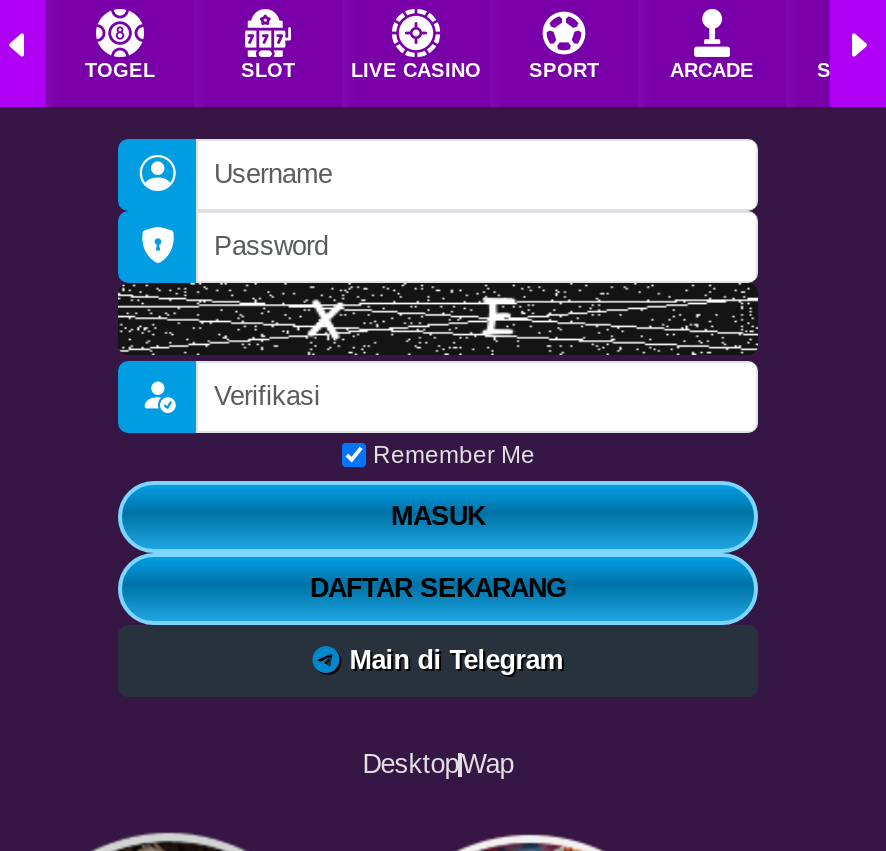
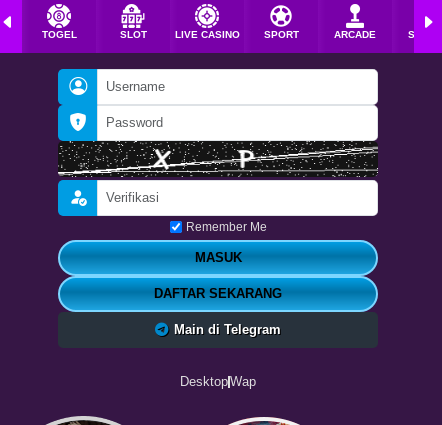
- [image]
+ [image]
